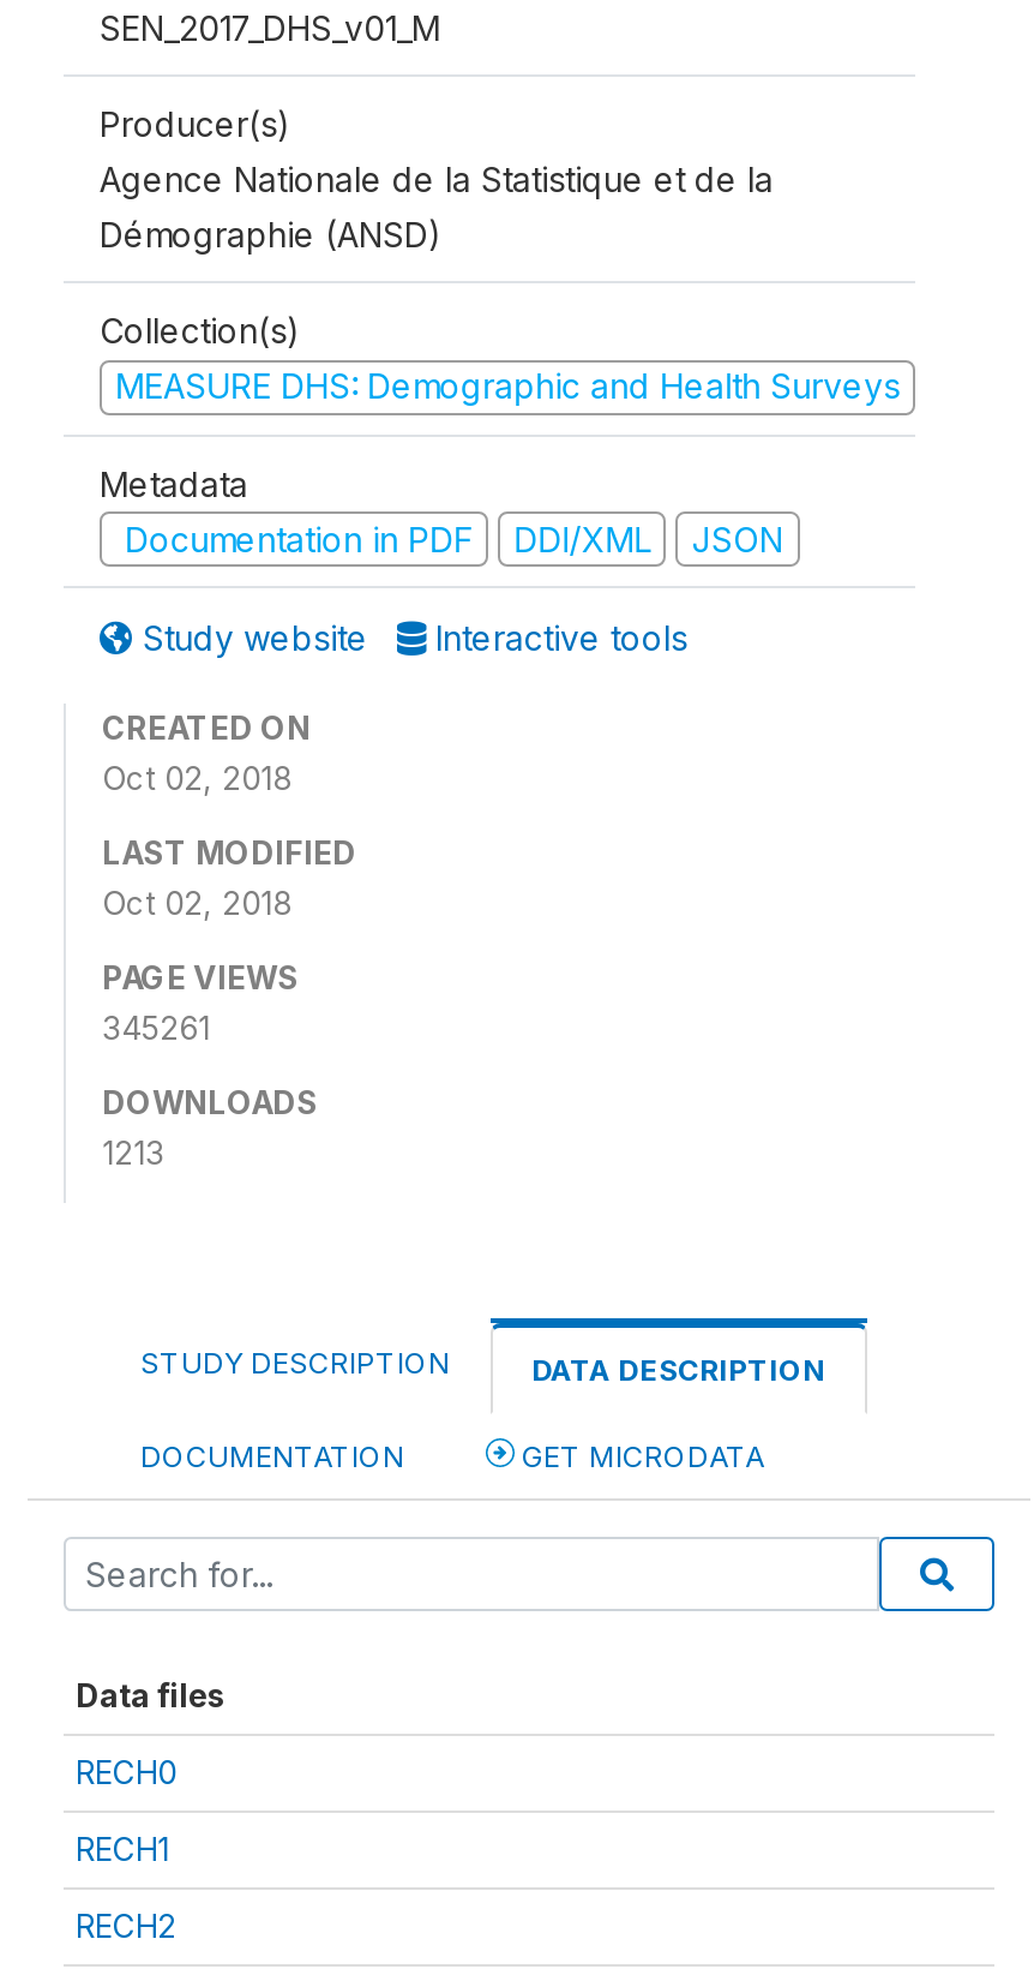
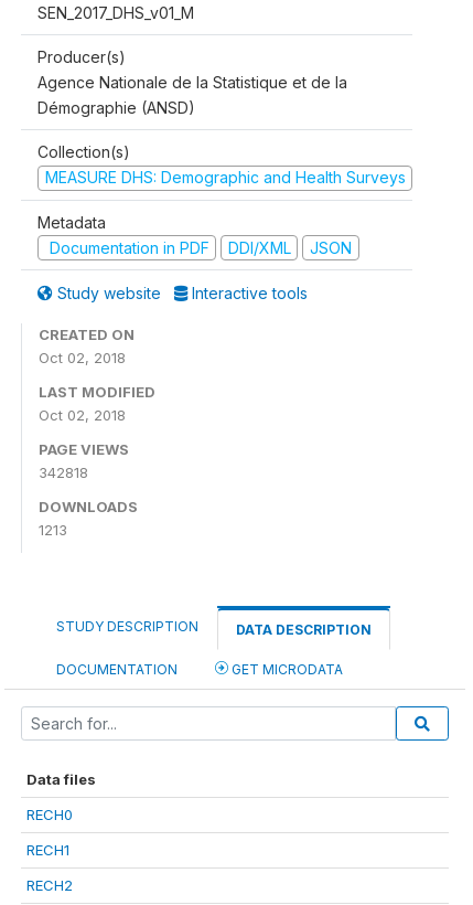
- 345261
+ 342818
